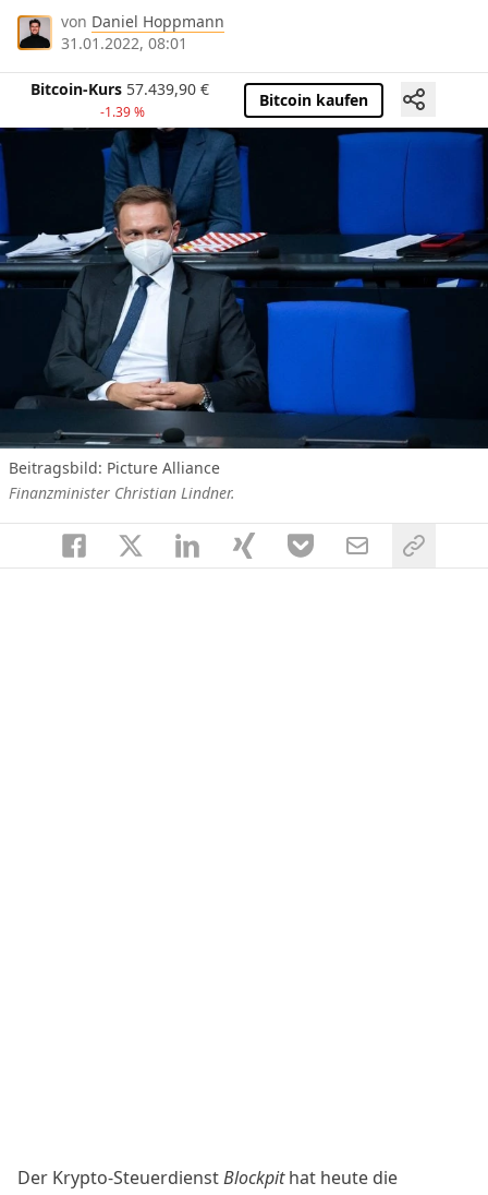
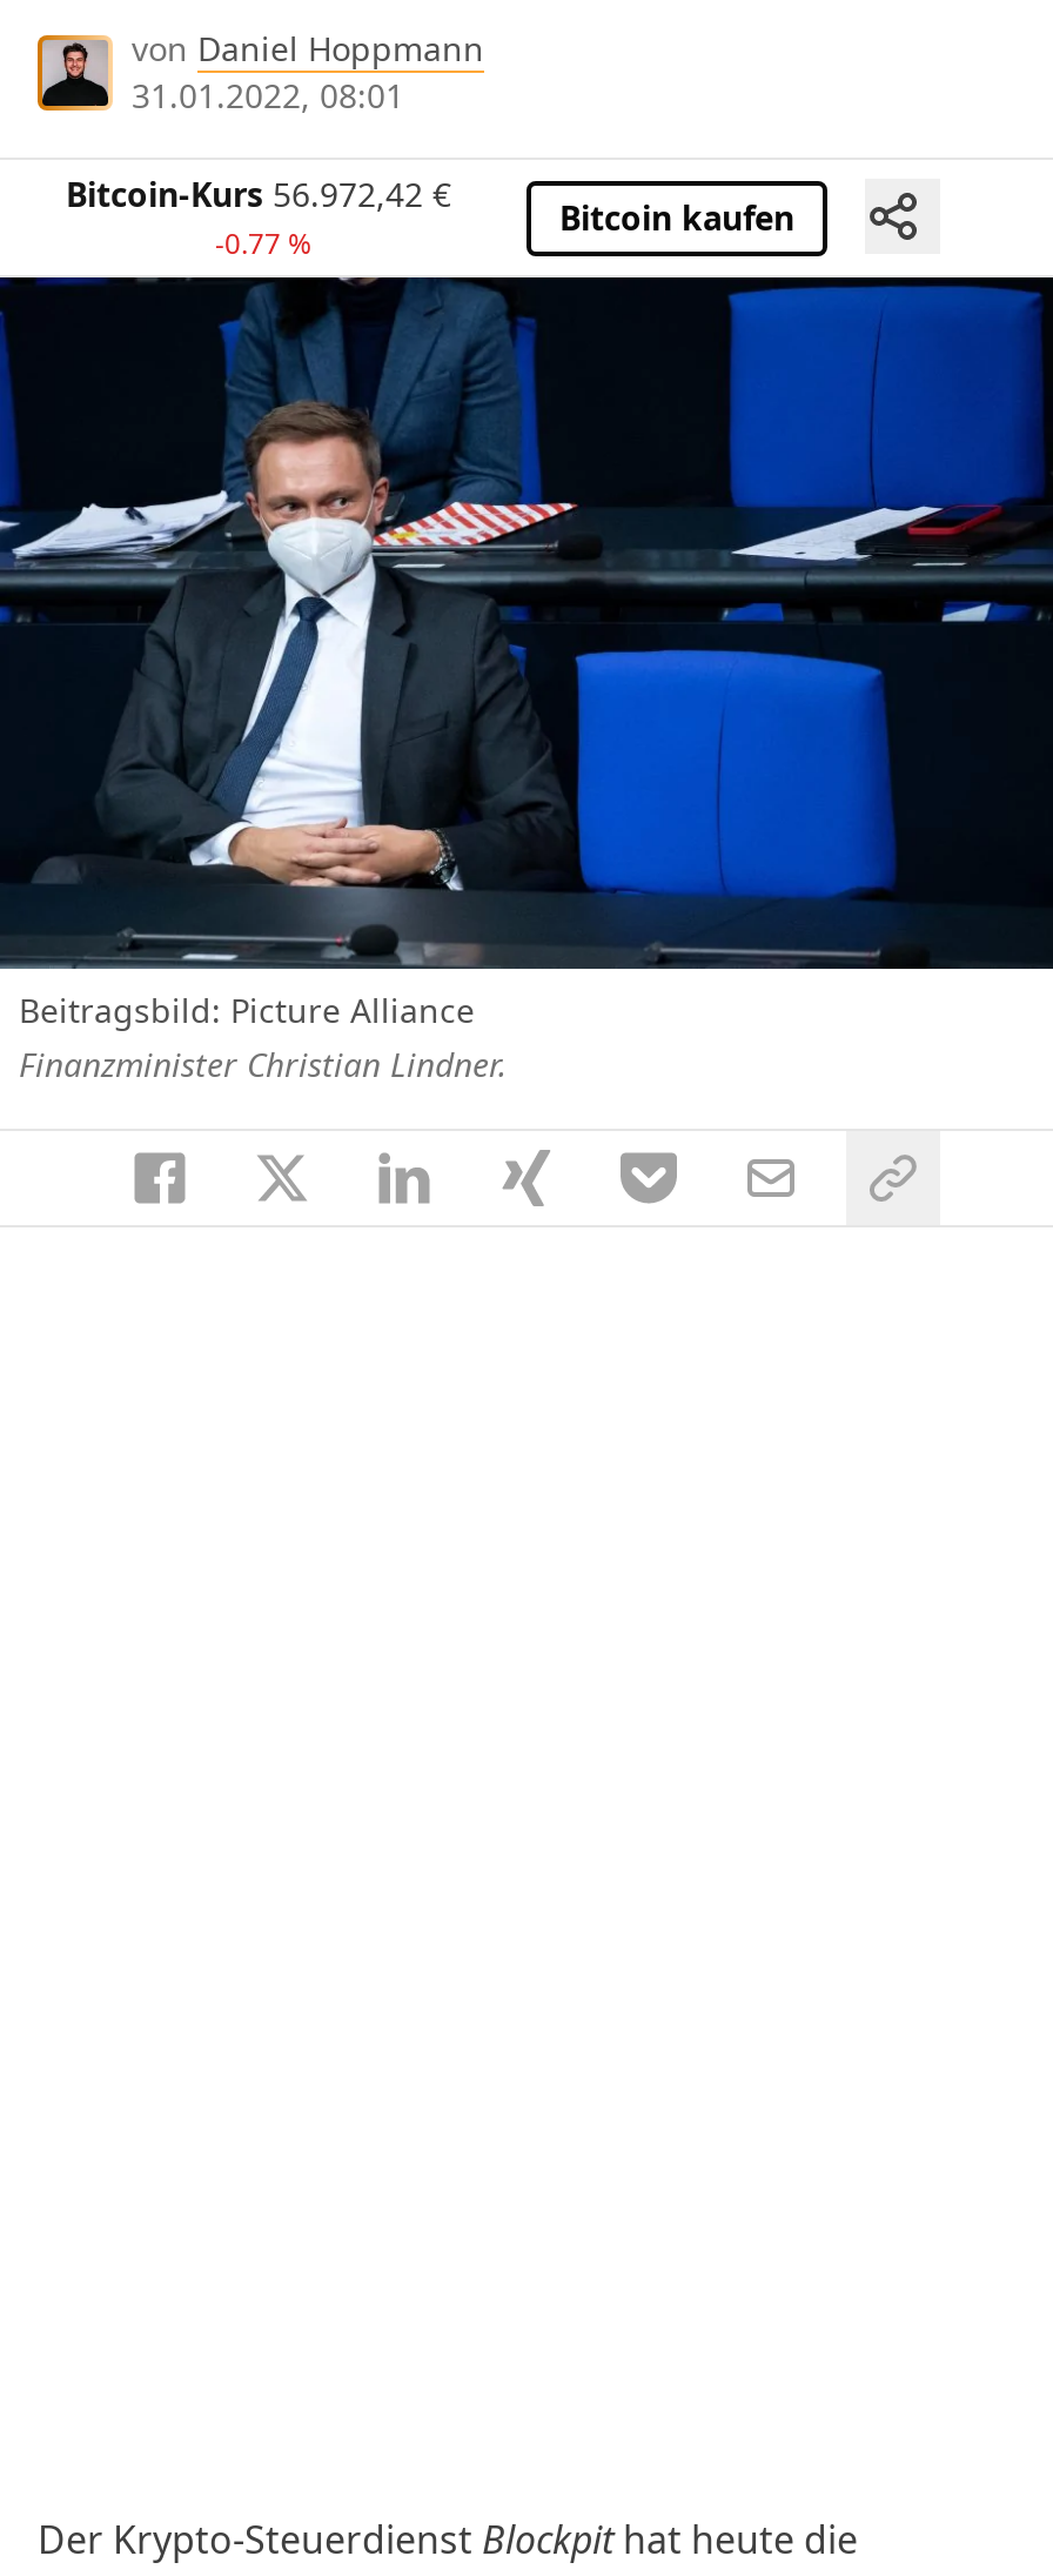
- Bitcoin-Kurs 57.439,90 €
+ Bitcoin-Kurs 56.972,42 €

- -1.39 %
+ -0.77 %
